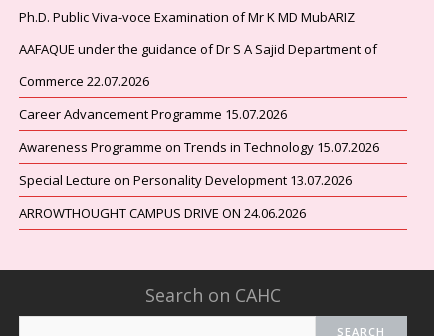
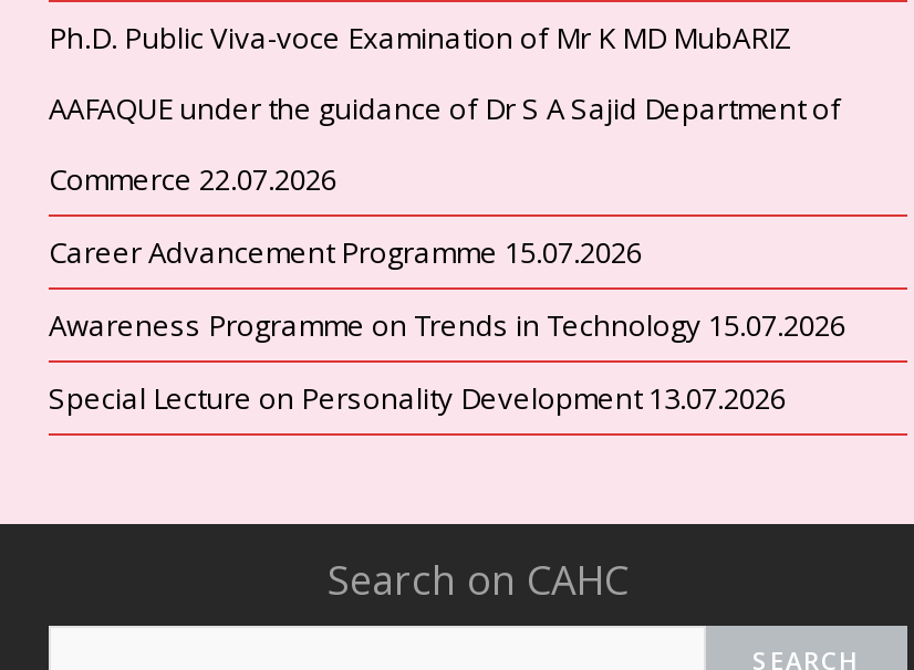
- ARROWTHOUGHT CAMPUS DRIVE ON 24.06.2026
